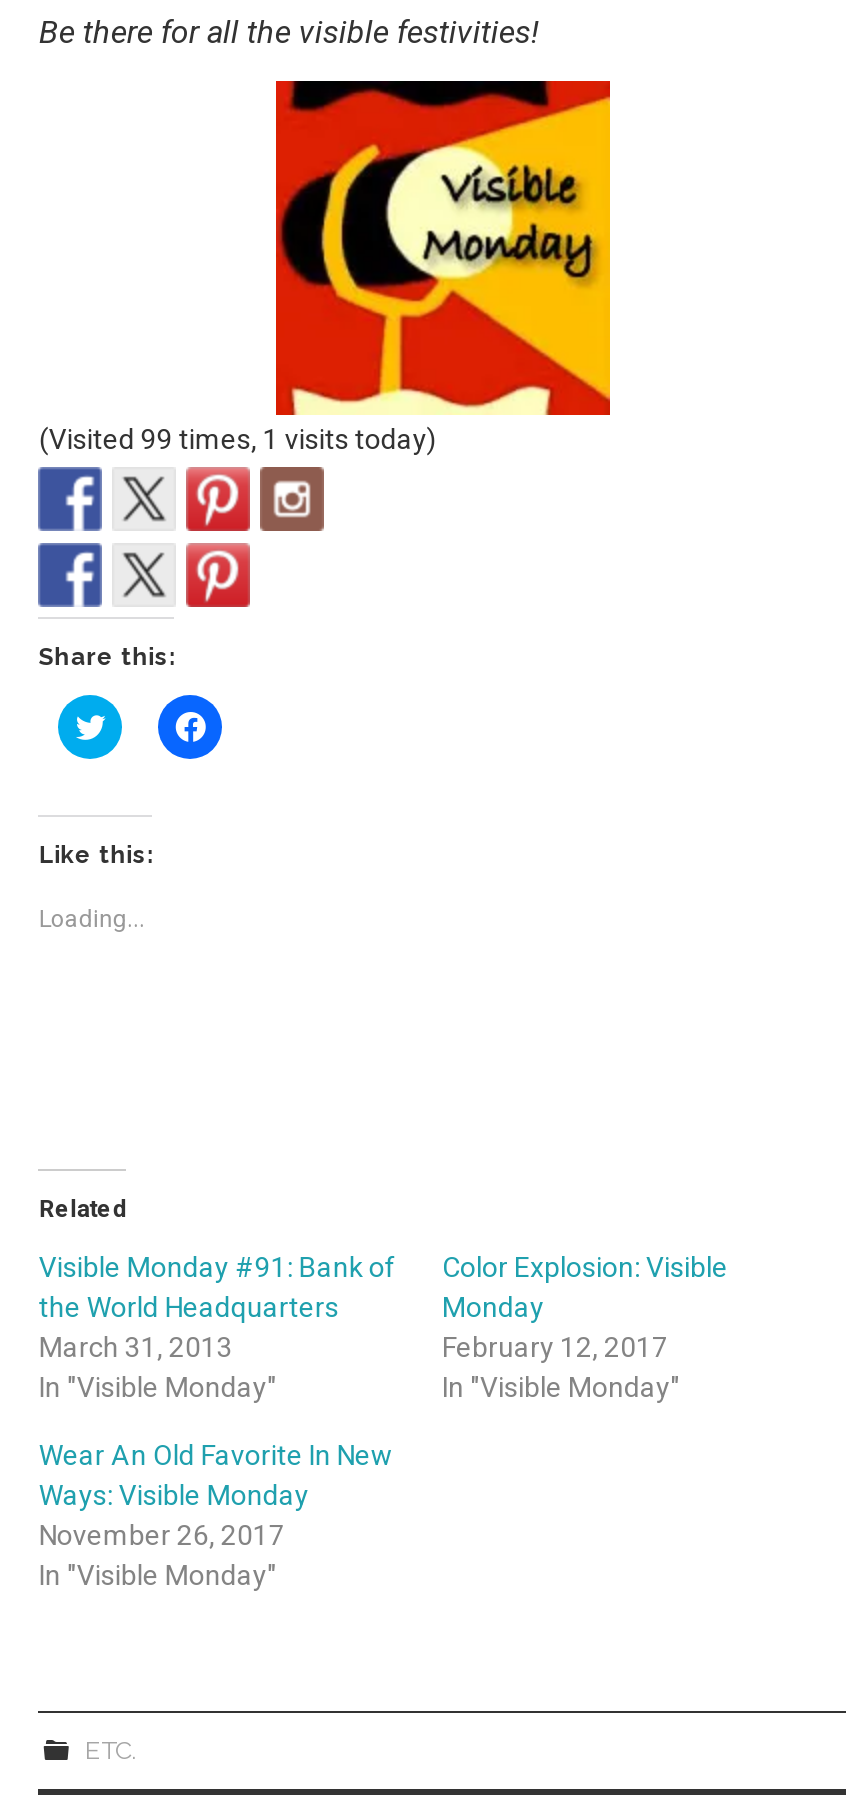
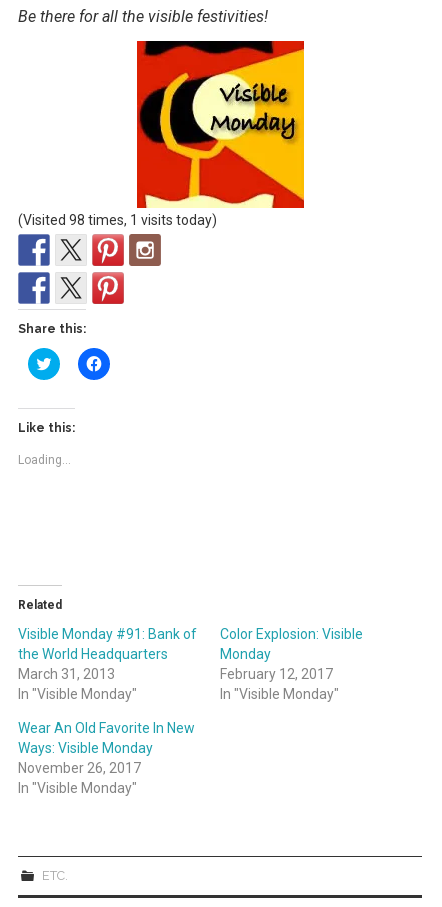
- (Visited 99 times, 1 visits today)
+ (Visited 98 times, 1 visits today)
